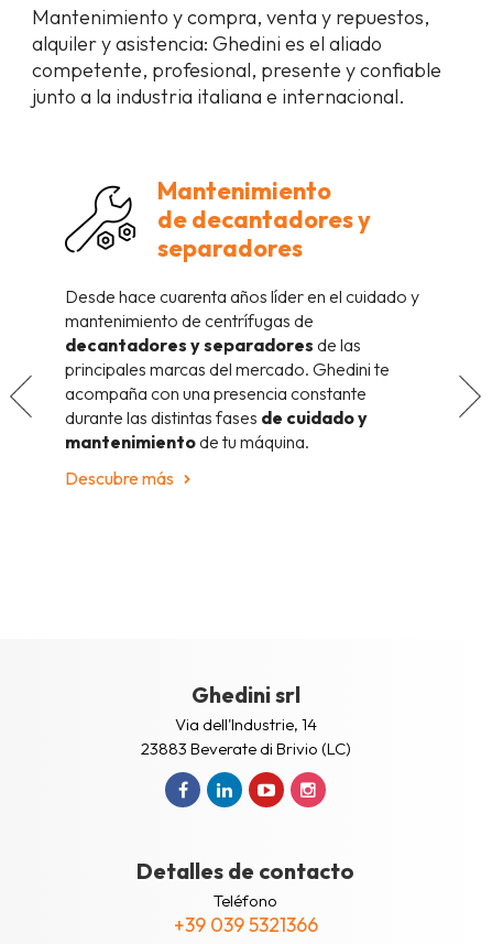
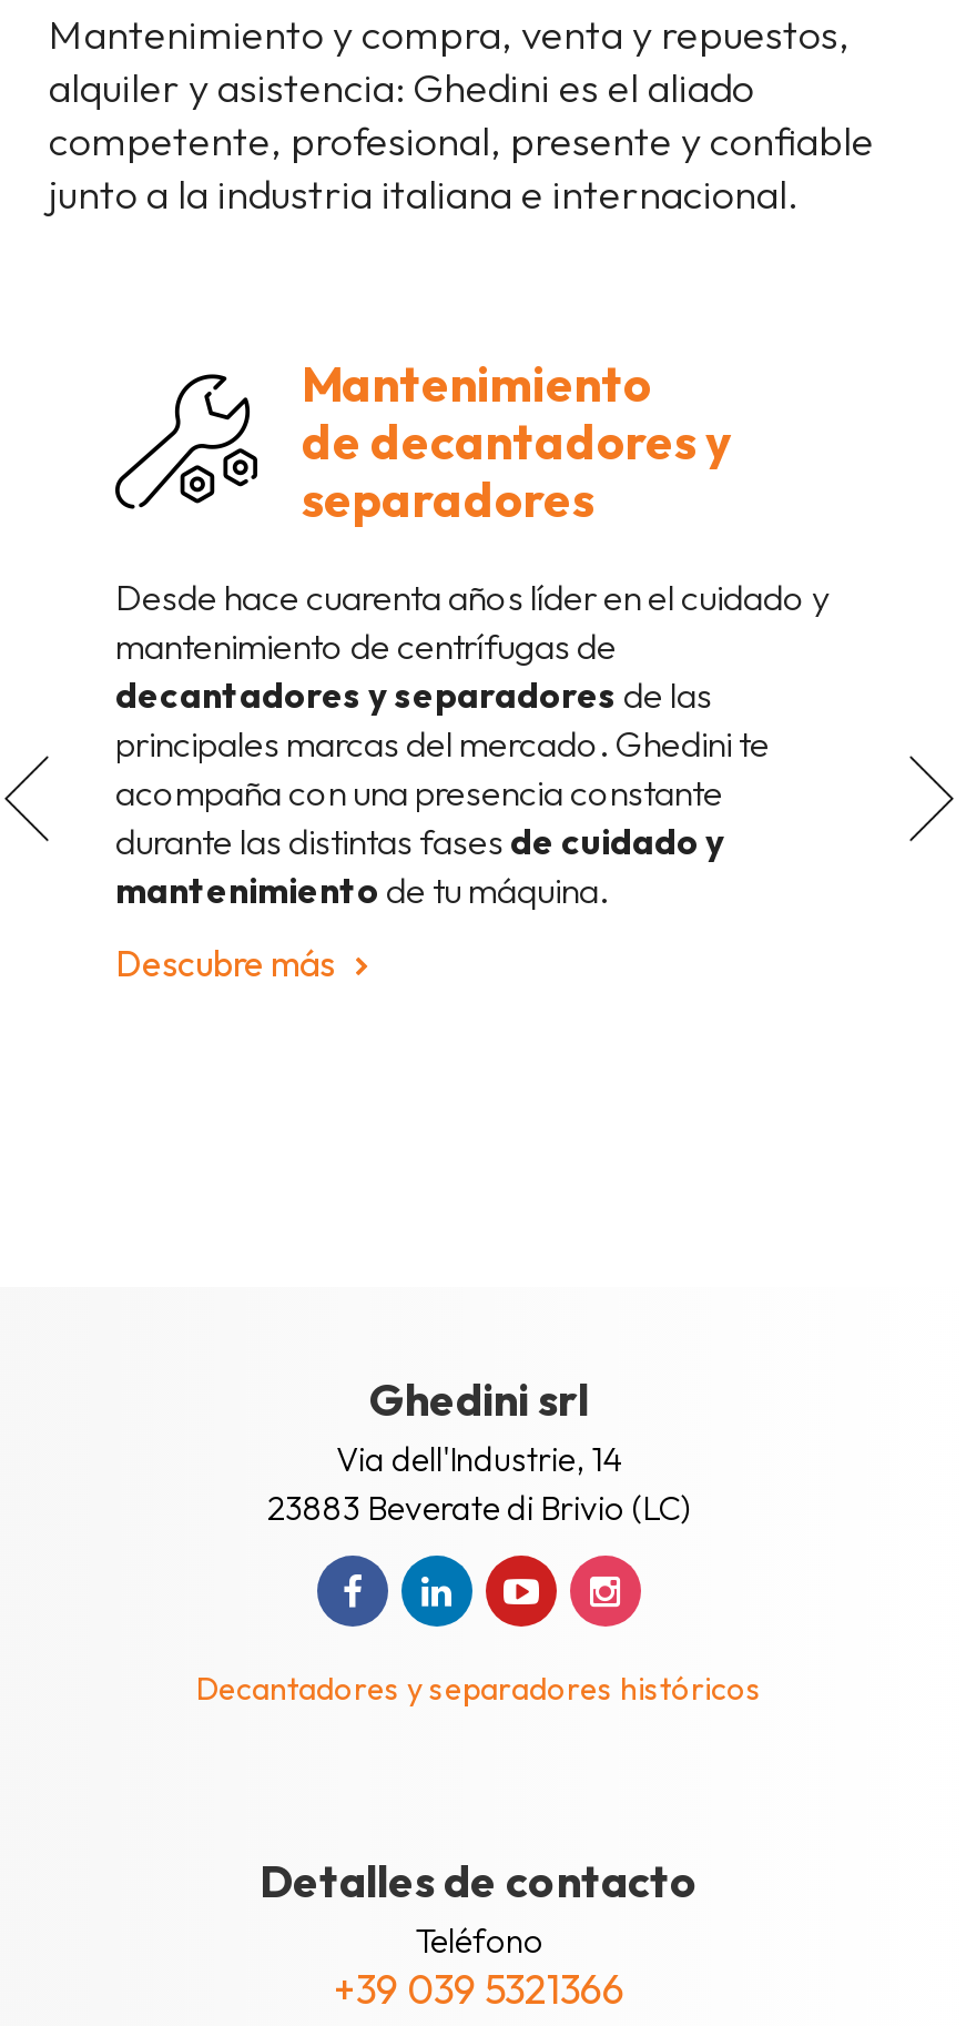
+ Decantadores y separadores históricos
